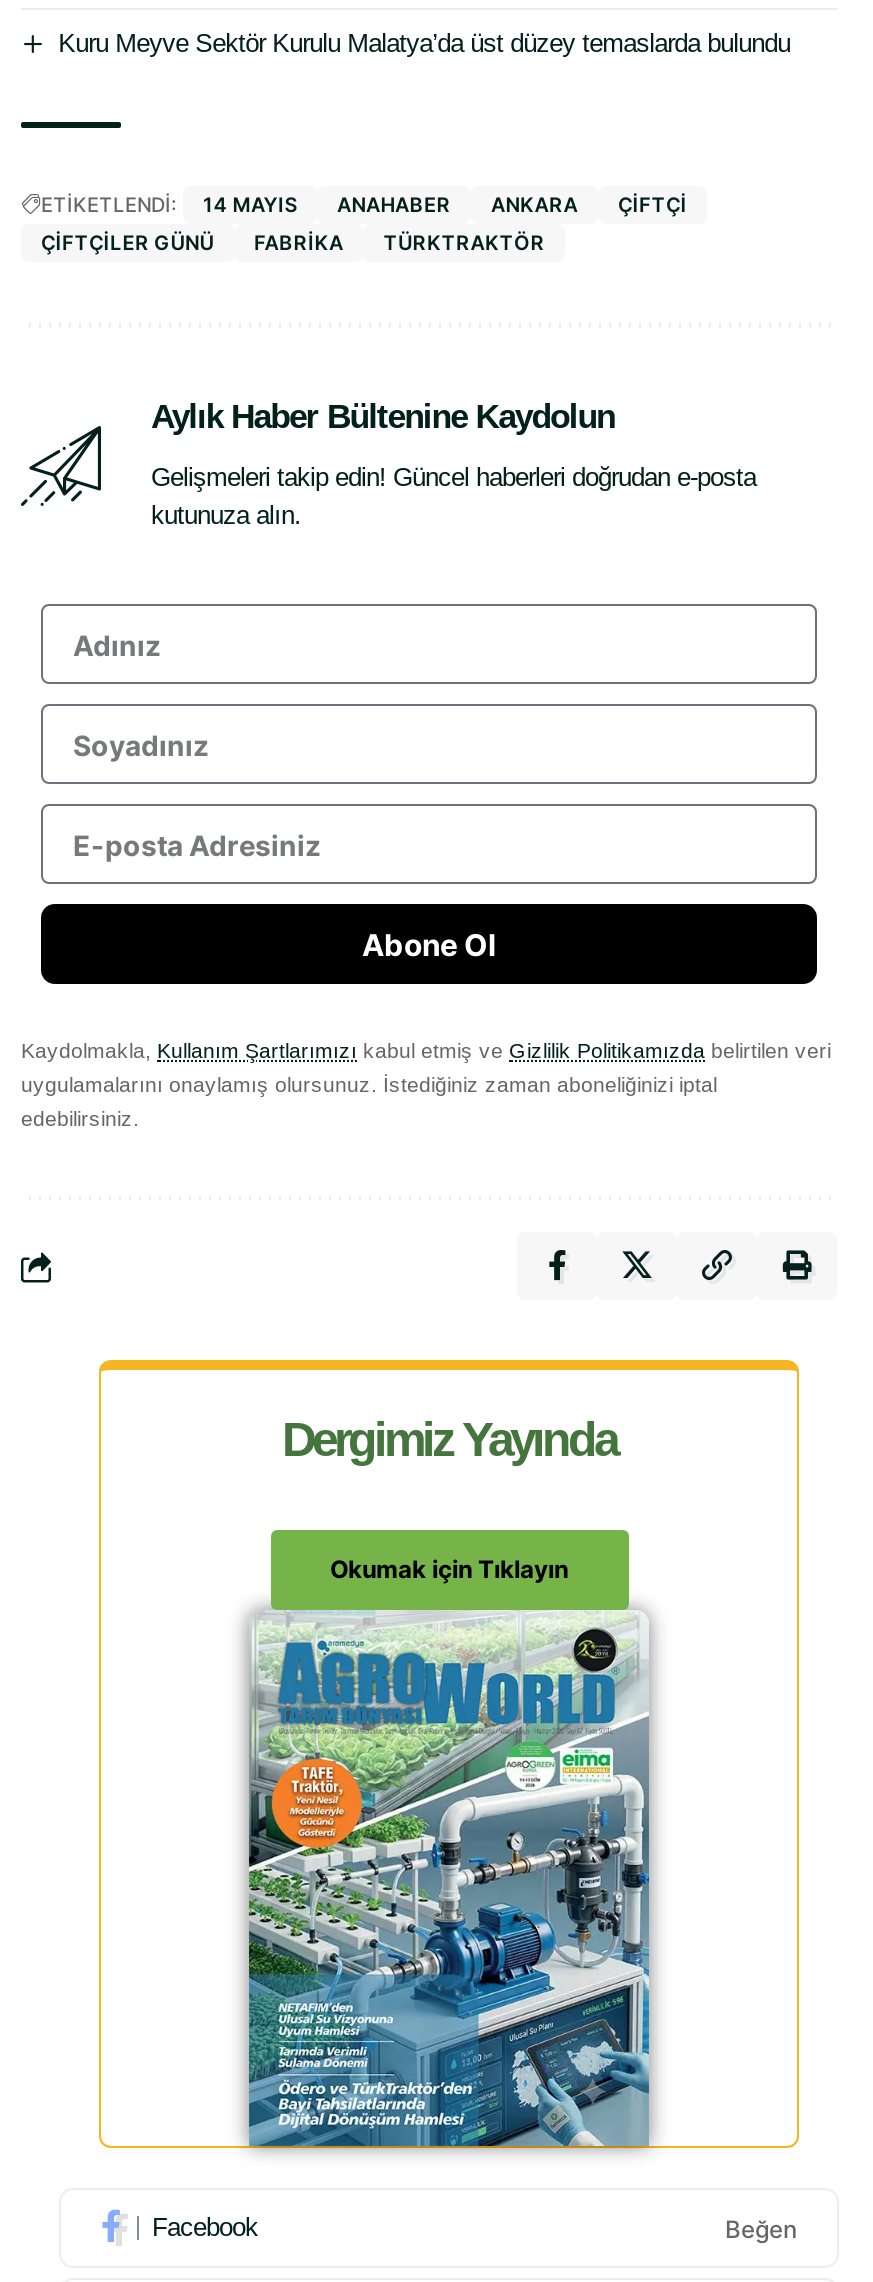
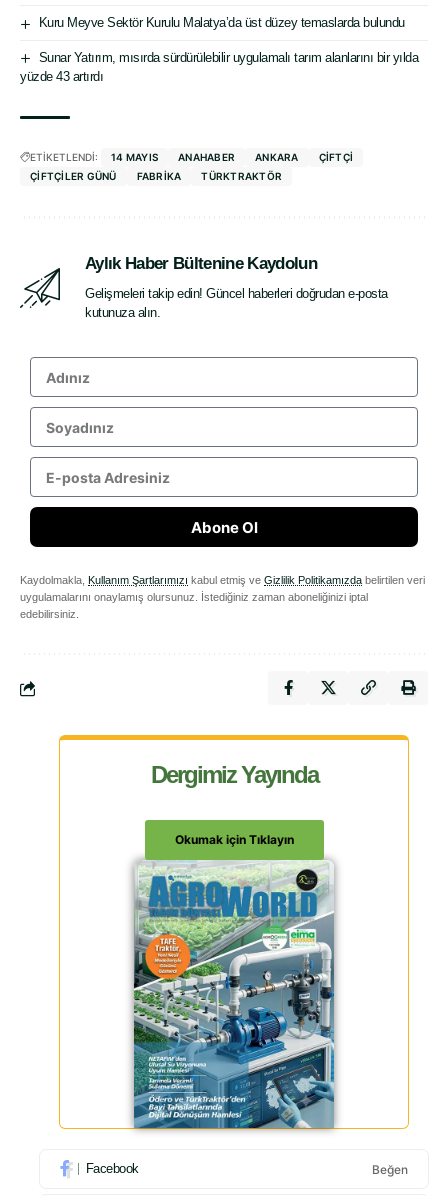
+ Sunar Yatırım, mısırda sürdürülebilir uygulamalı tarım alanlarını bir yılda
+ yüzde 43 artırdı
